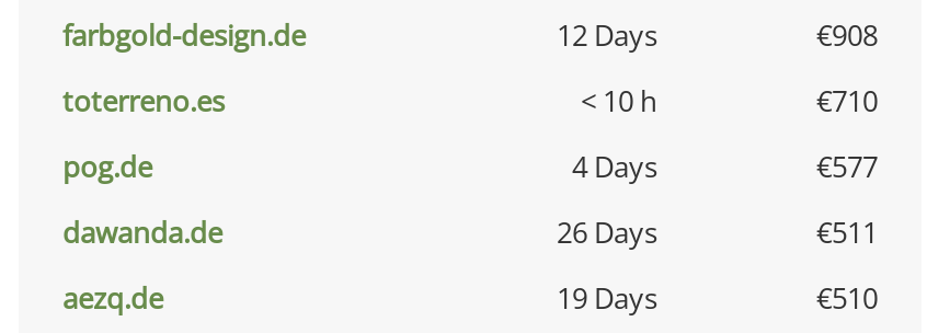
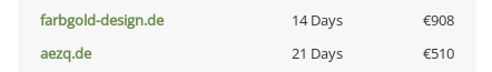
- 12 Days
+ 14 Days

- toterreno.es
- < 10 h
- €710
- pog.de
- 4 Days
- €577
- dawanda.de
- 26 Days
- €511

- 19 Days
+ 21 Days
